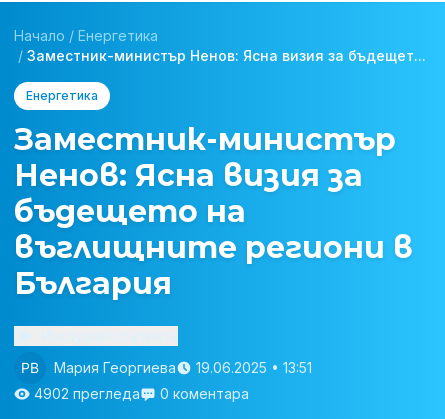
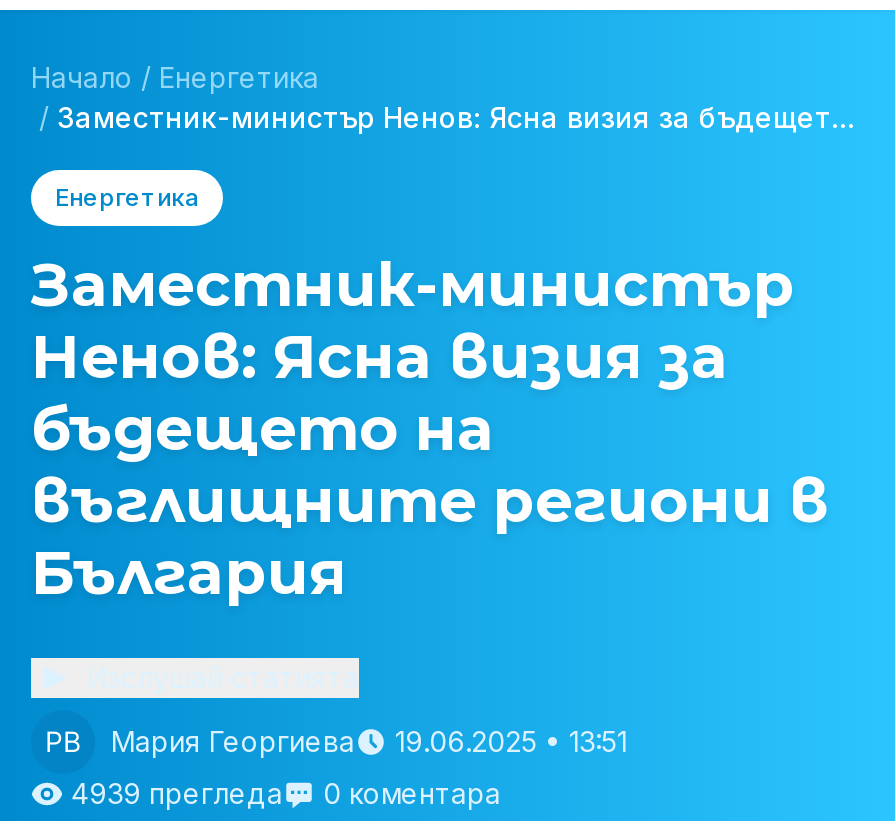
- 4902 прегледа 0 коментара
+ 4939 прегледа 0 коментара
